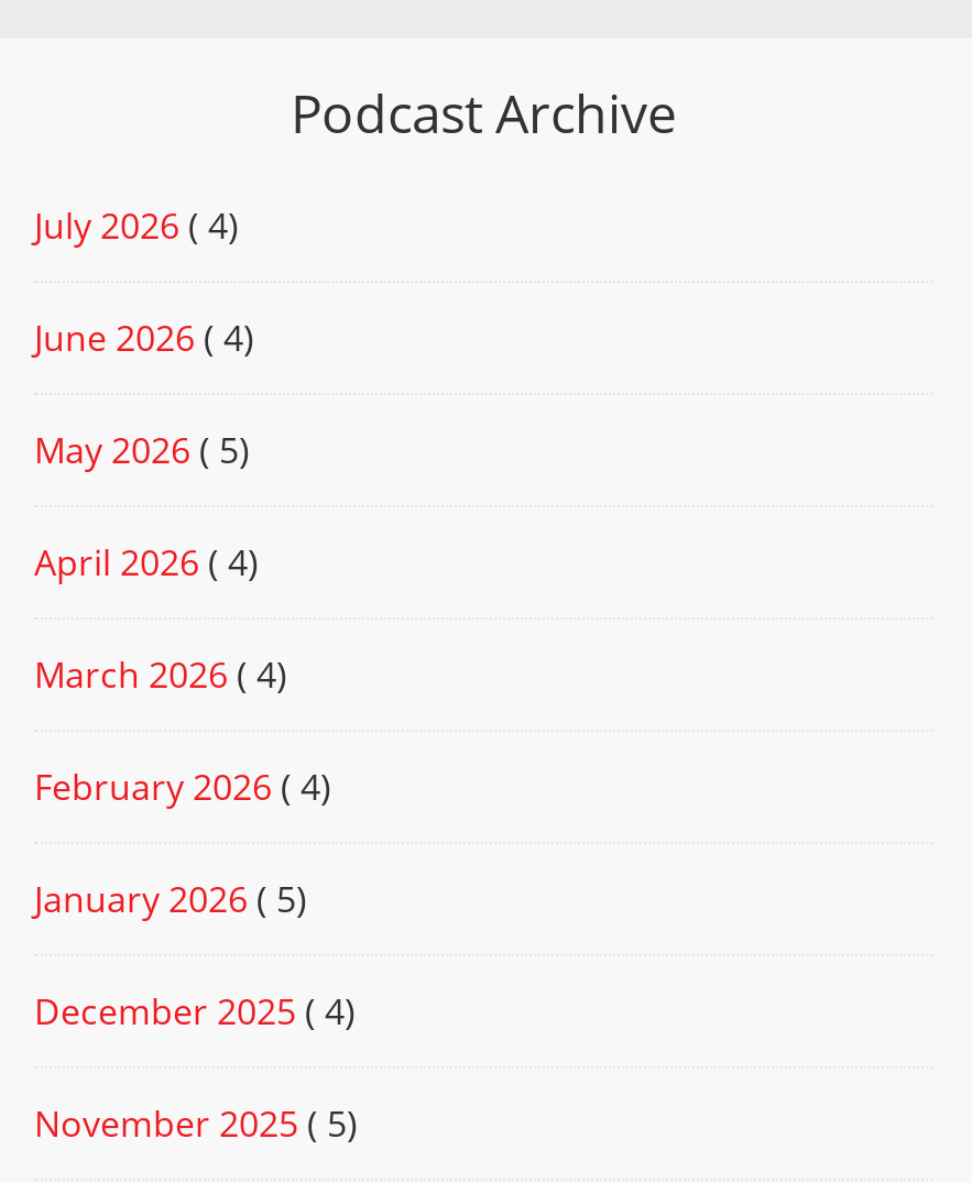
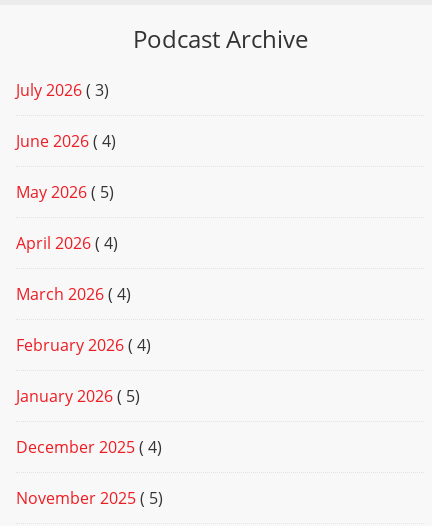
- July 2026 ( 4)
+ July 2026 ( 3)
